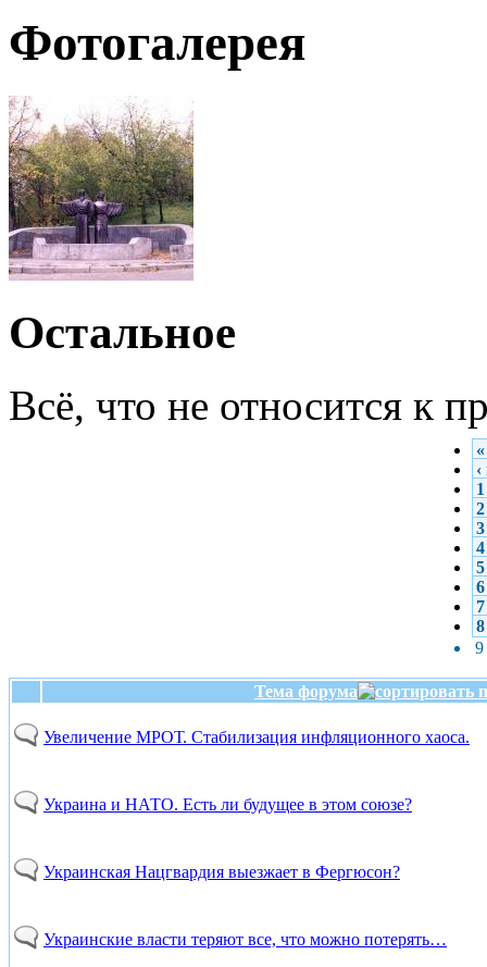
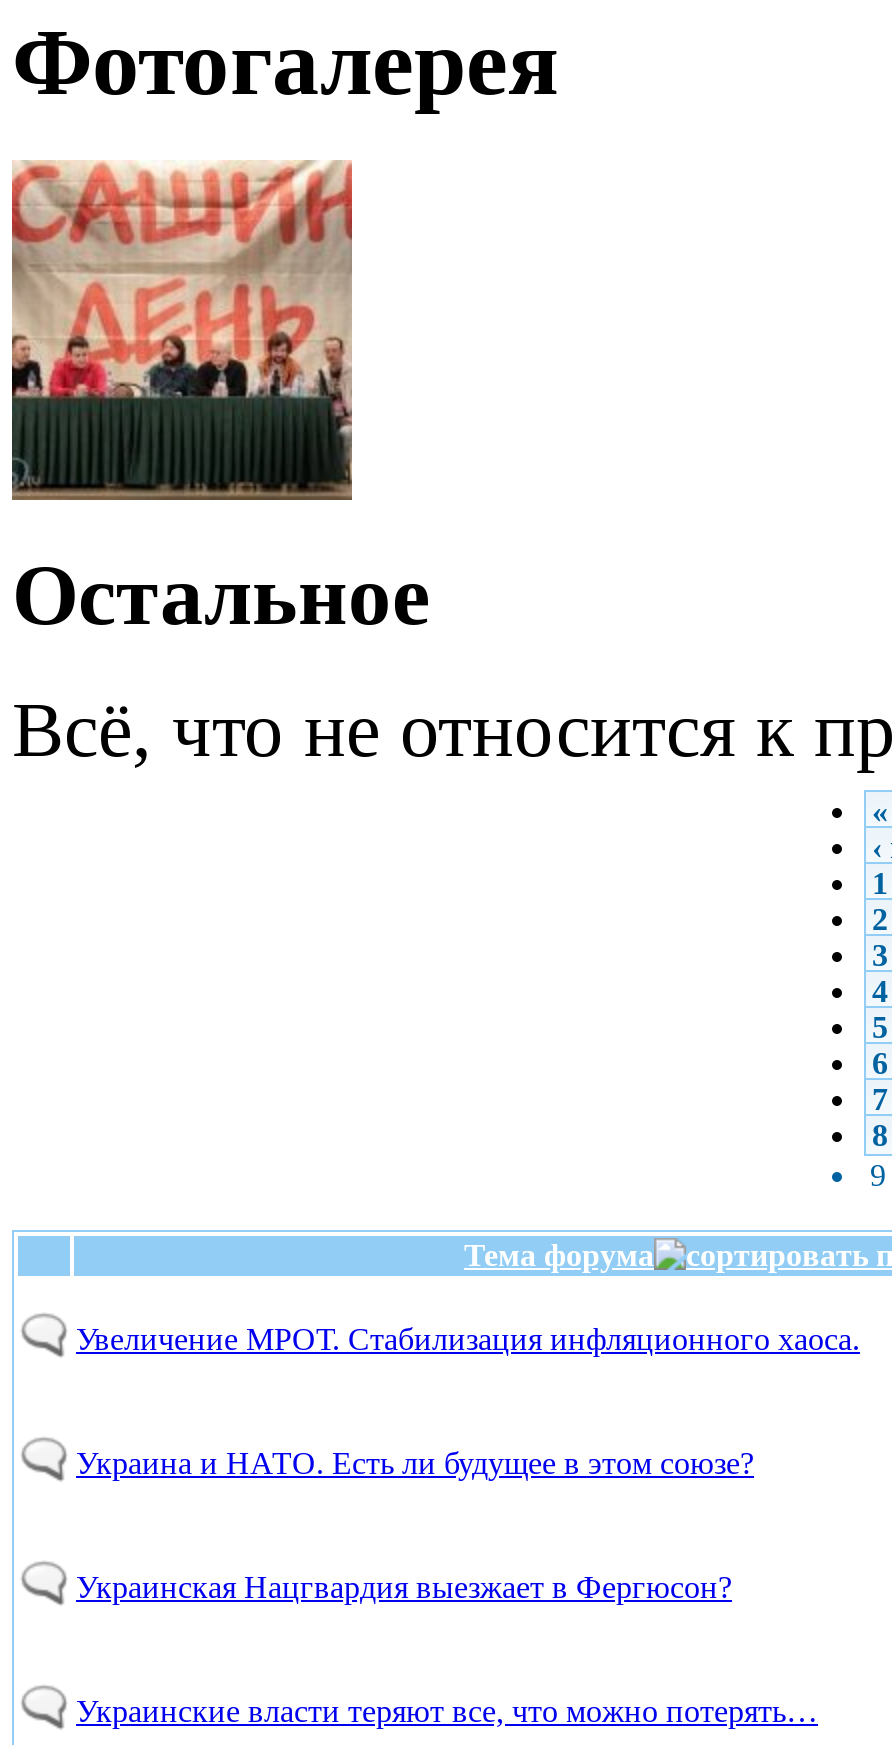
- [image]
+ [image]
